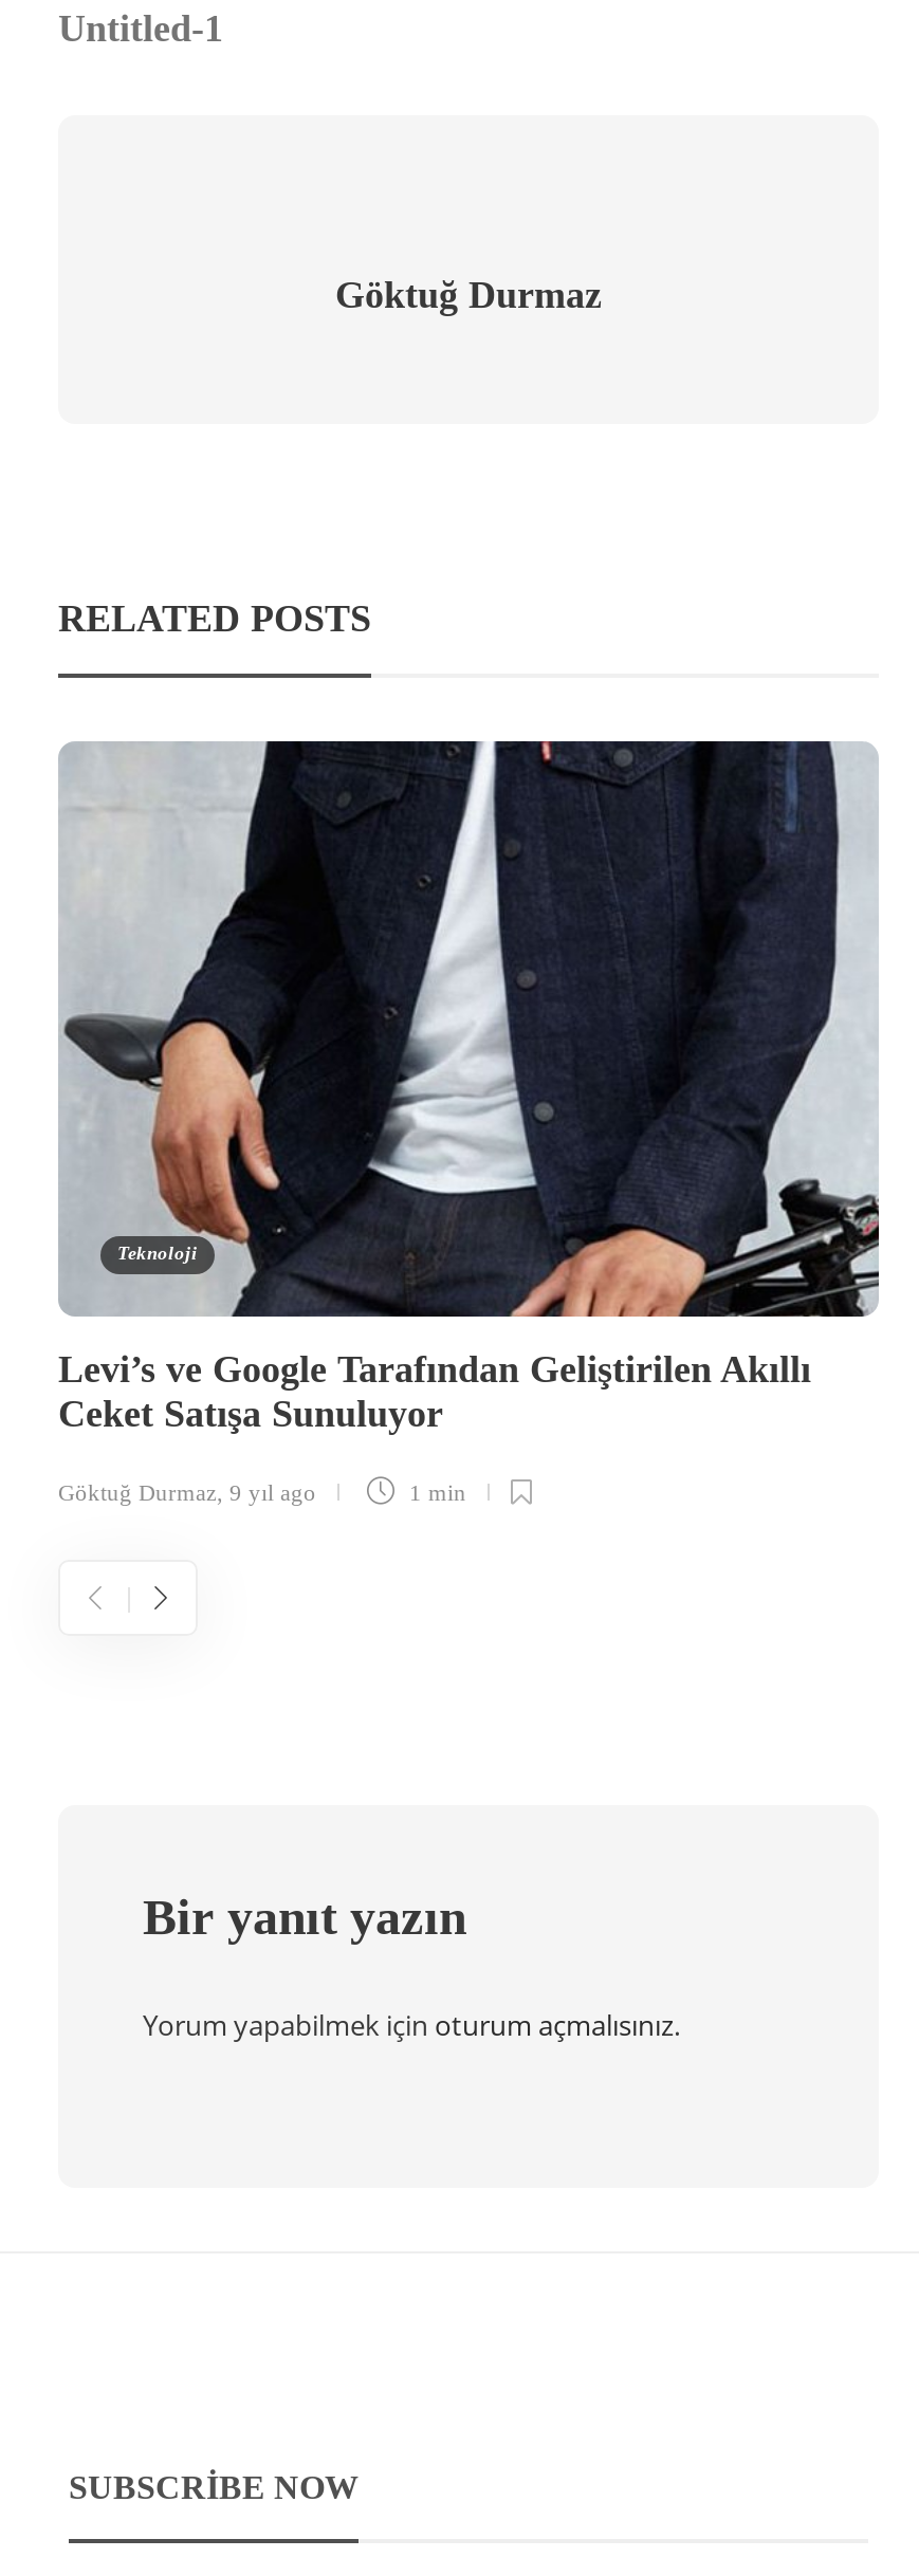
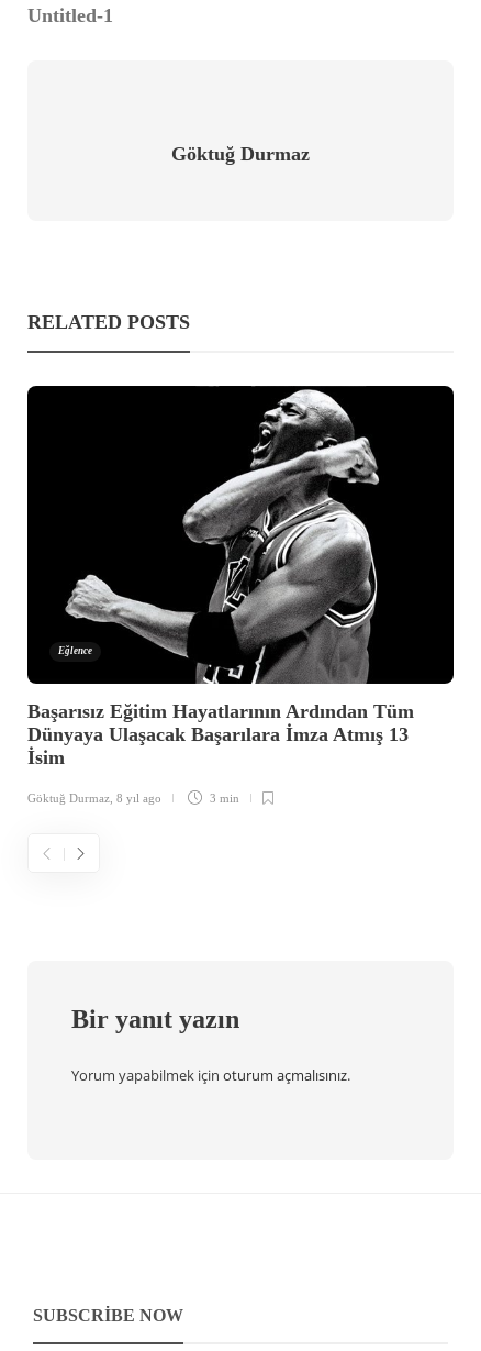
- [image]
- Teknoloji
+ [image]
+ Eğlence

- Levi’s ve Google Tarafından Geliştirilen Akıllı
- Ceket Satışa Sunuluyor
+ Başarısız Eğitim Hayatlarının Ardından Tüm
+ Dünyaya Ulaşacak Başarılara İmza Atmış 13
+ İsim

- Göktuğ Durmaz, 9 yıl ago
- 1 min
+ Göktuğ Durmaz, 8 yıl ago
+ 3 min
